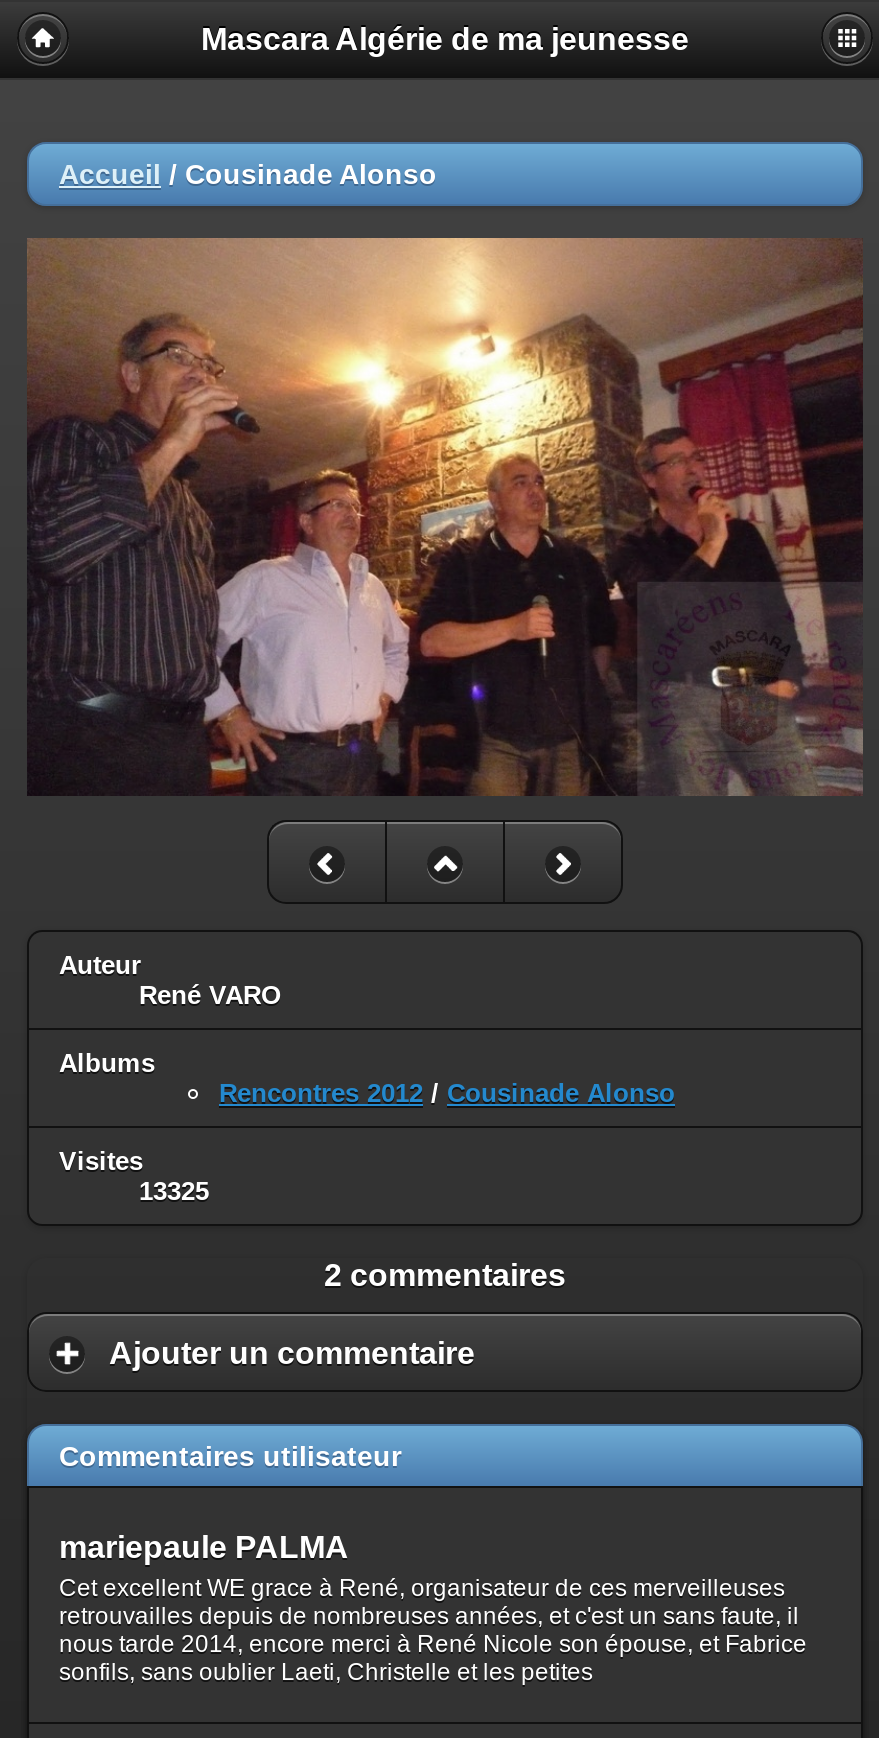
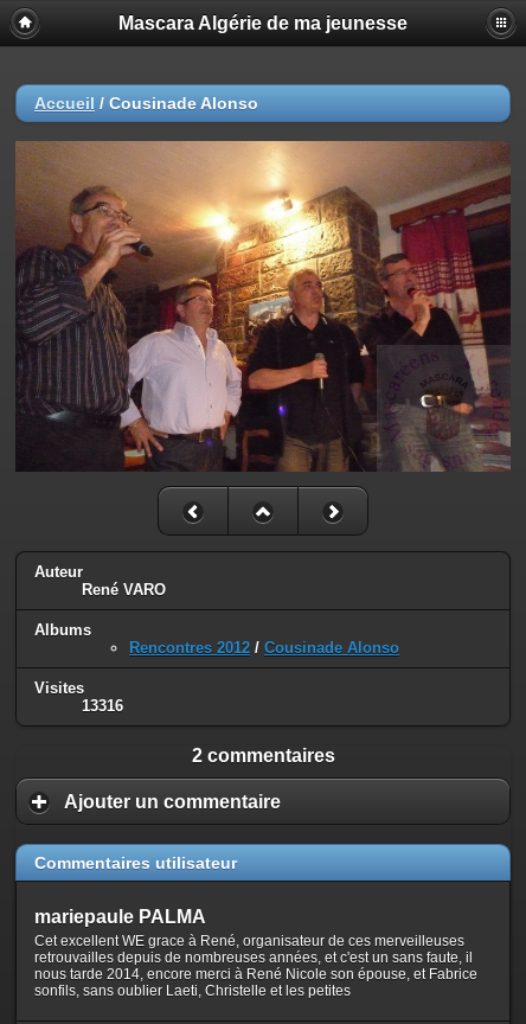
- 13325
+ 13316
